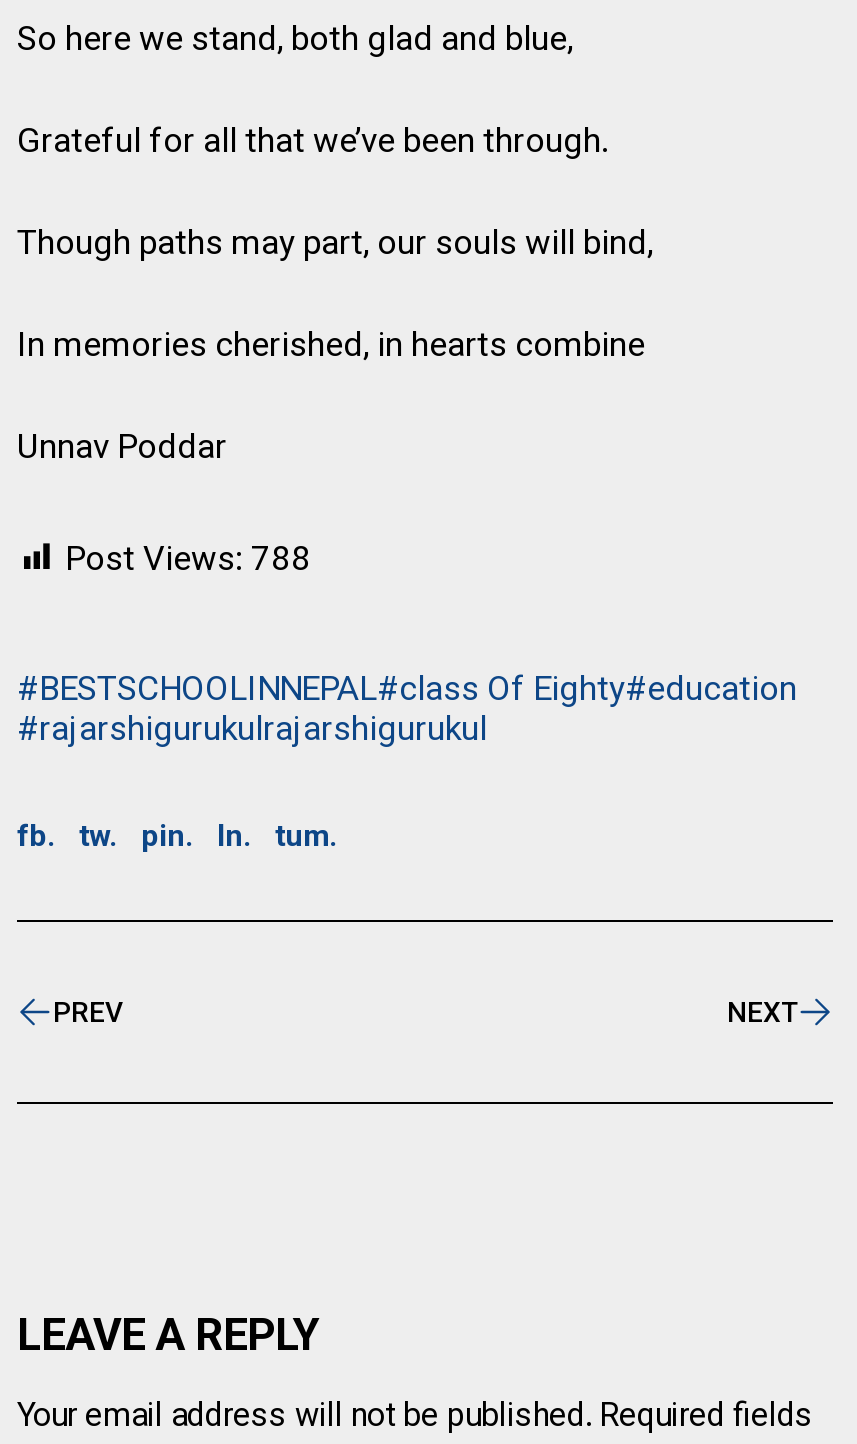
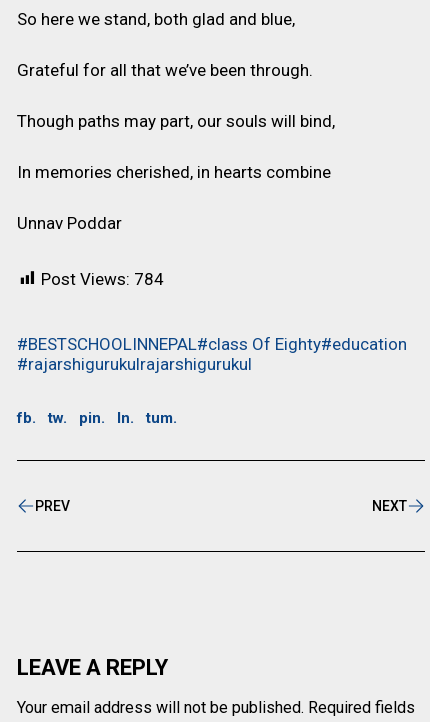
- Post Views: 788
+ Post Views: 784
